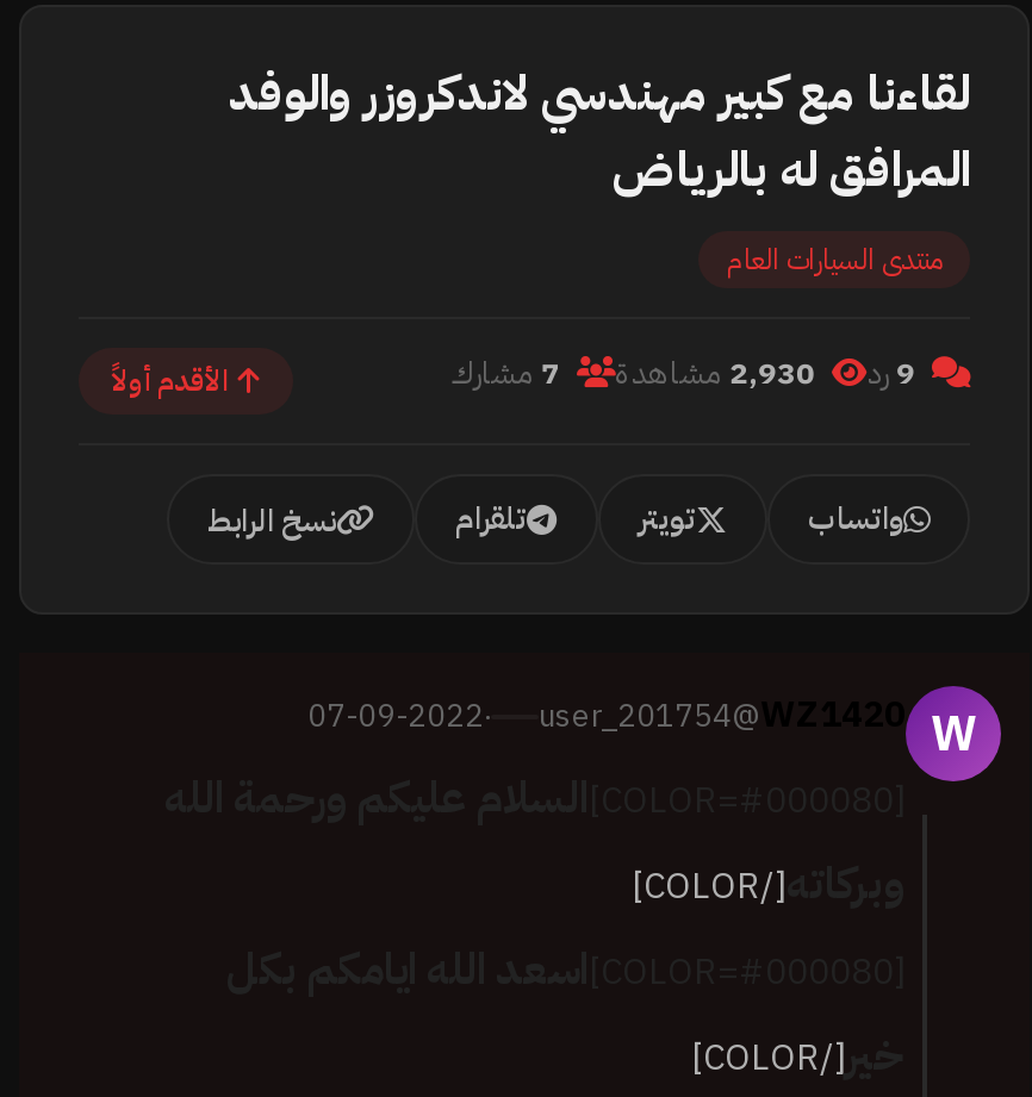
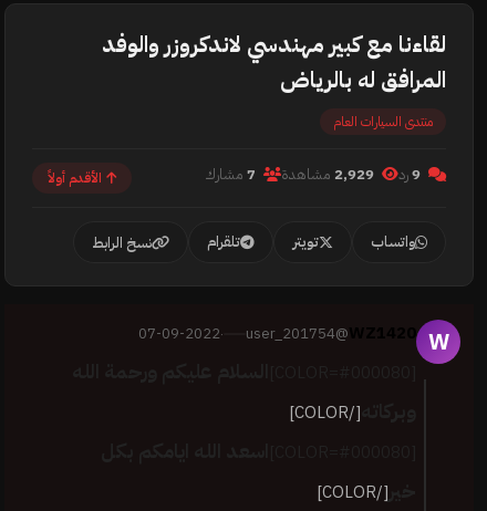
- 9 رد 2,930 مشاهدة 7 مشارك
+ 9 رد 2,929 مشاهدة 7 مشارك
